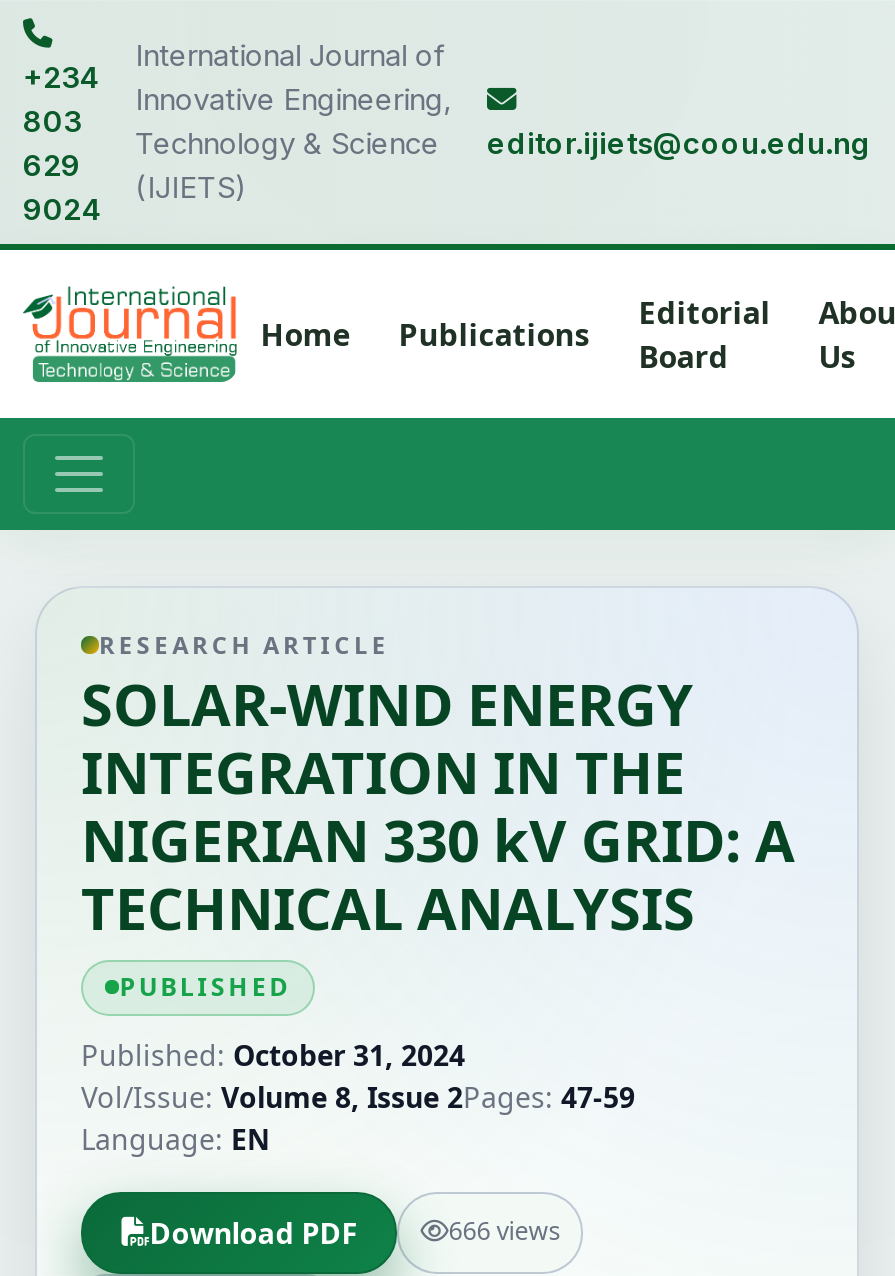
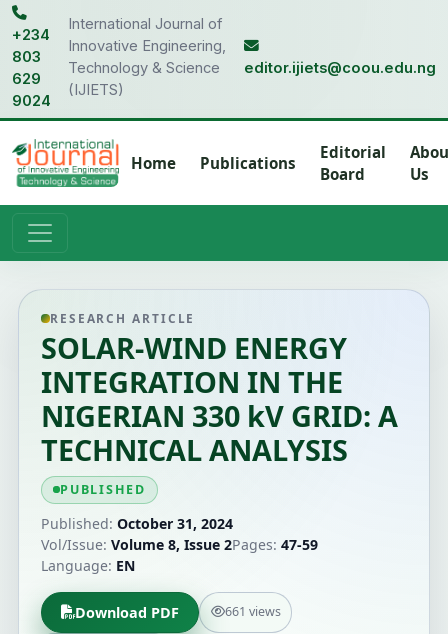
- 666 views
+ 661 views
